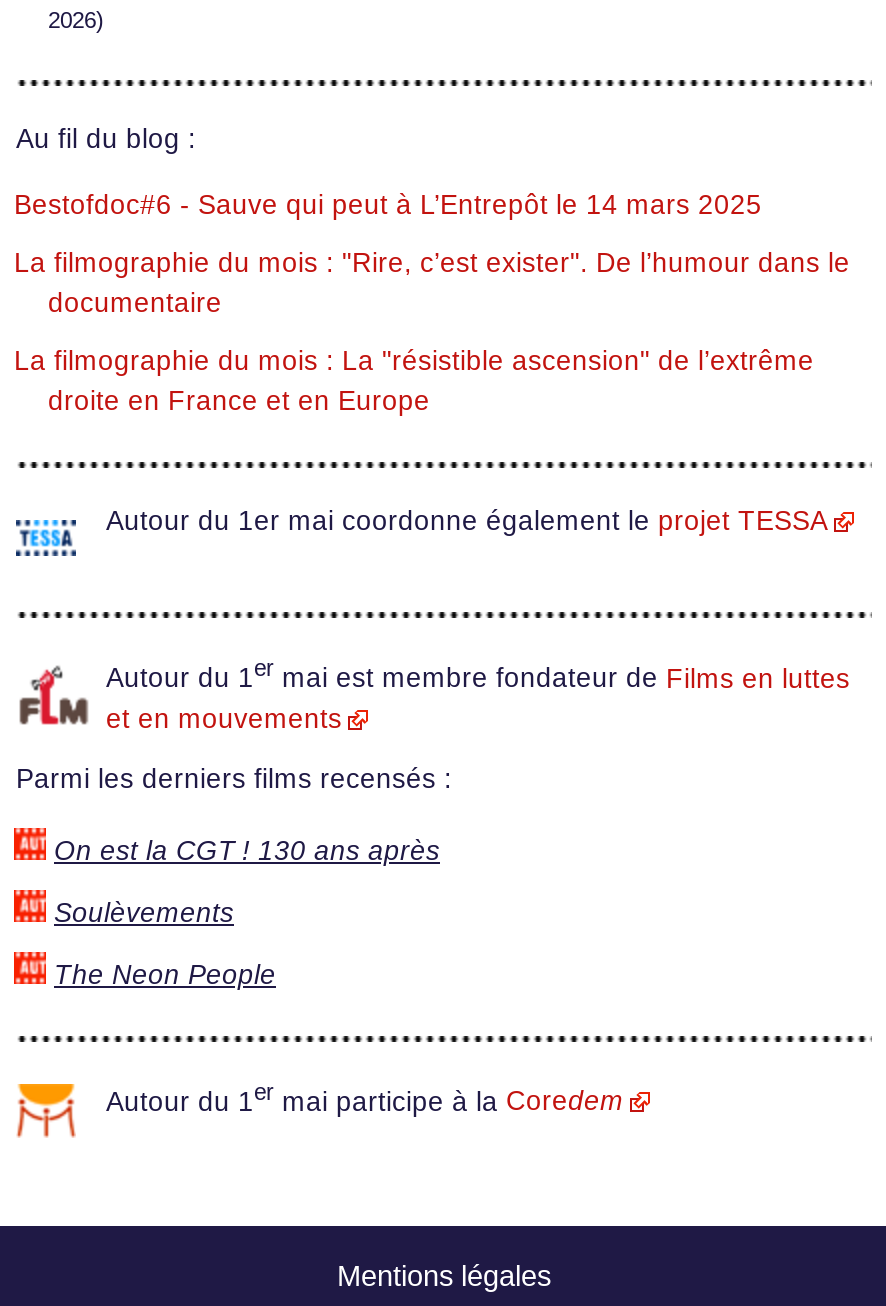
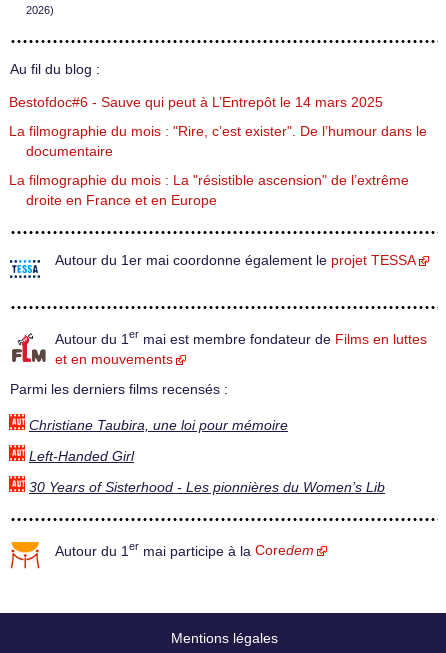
- On est la CGT ! 130 ans après
+ Christiane Taubira, une loi pour mémoire

- Soulèvements
+ Left-Handed Girl

- The Neon People
+ 30 Years of Sisterhood - Les pionnières du Women’s Lib
